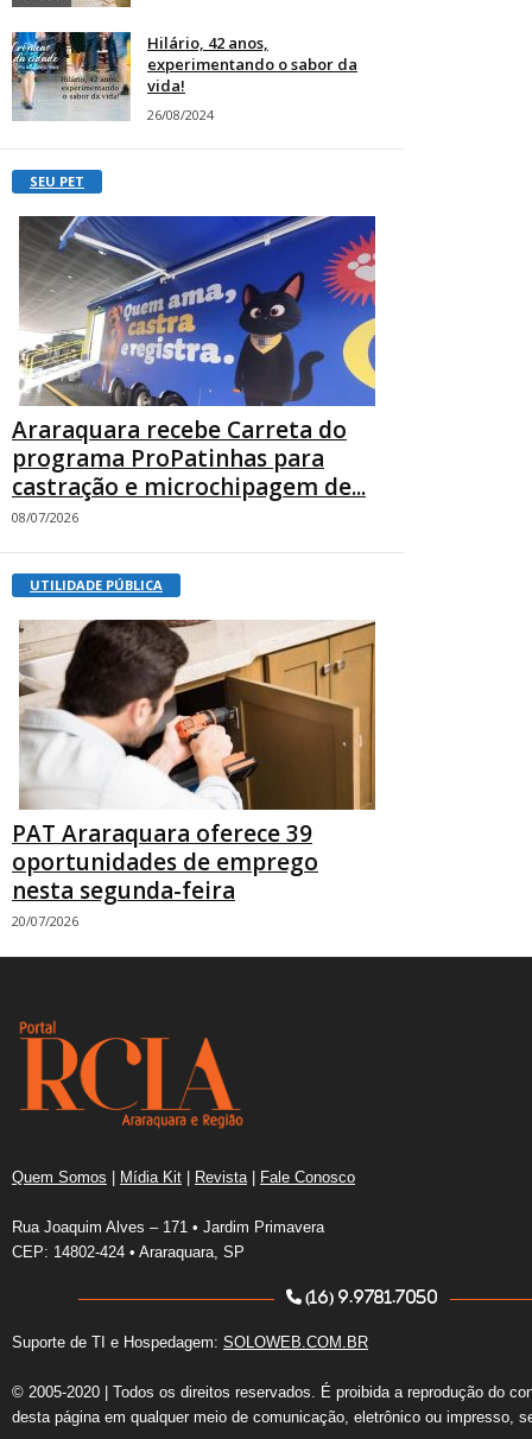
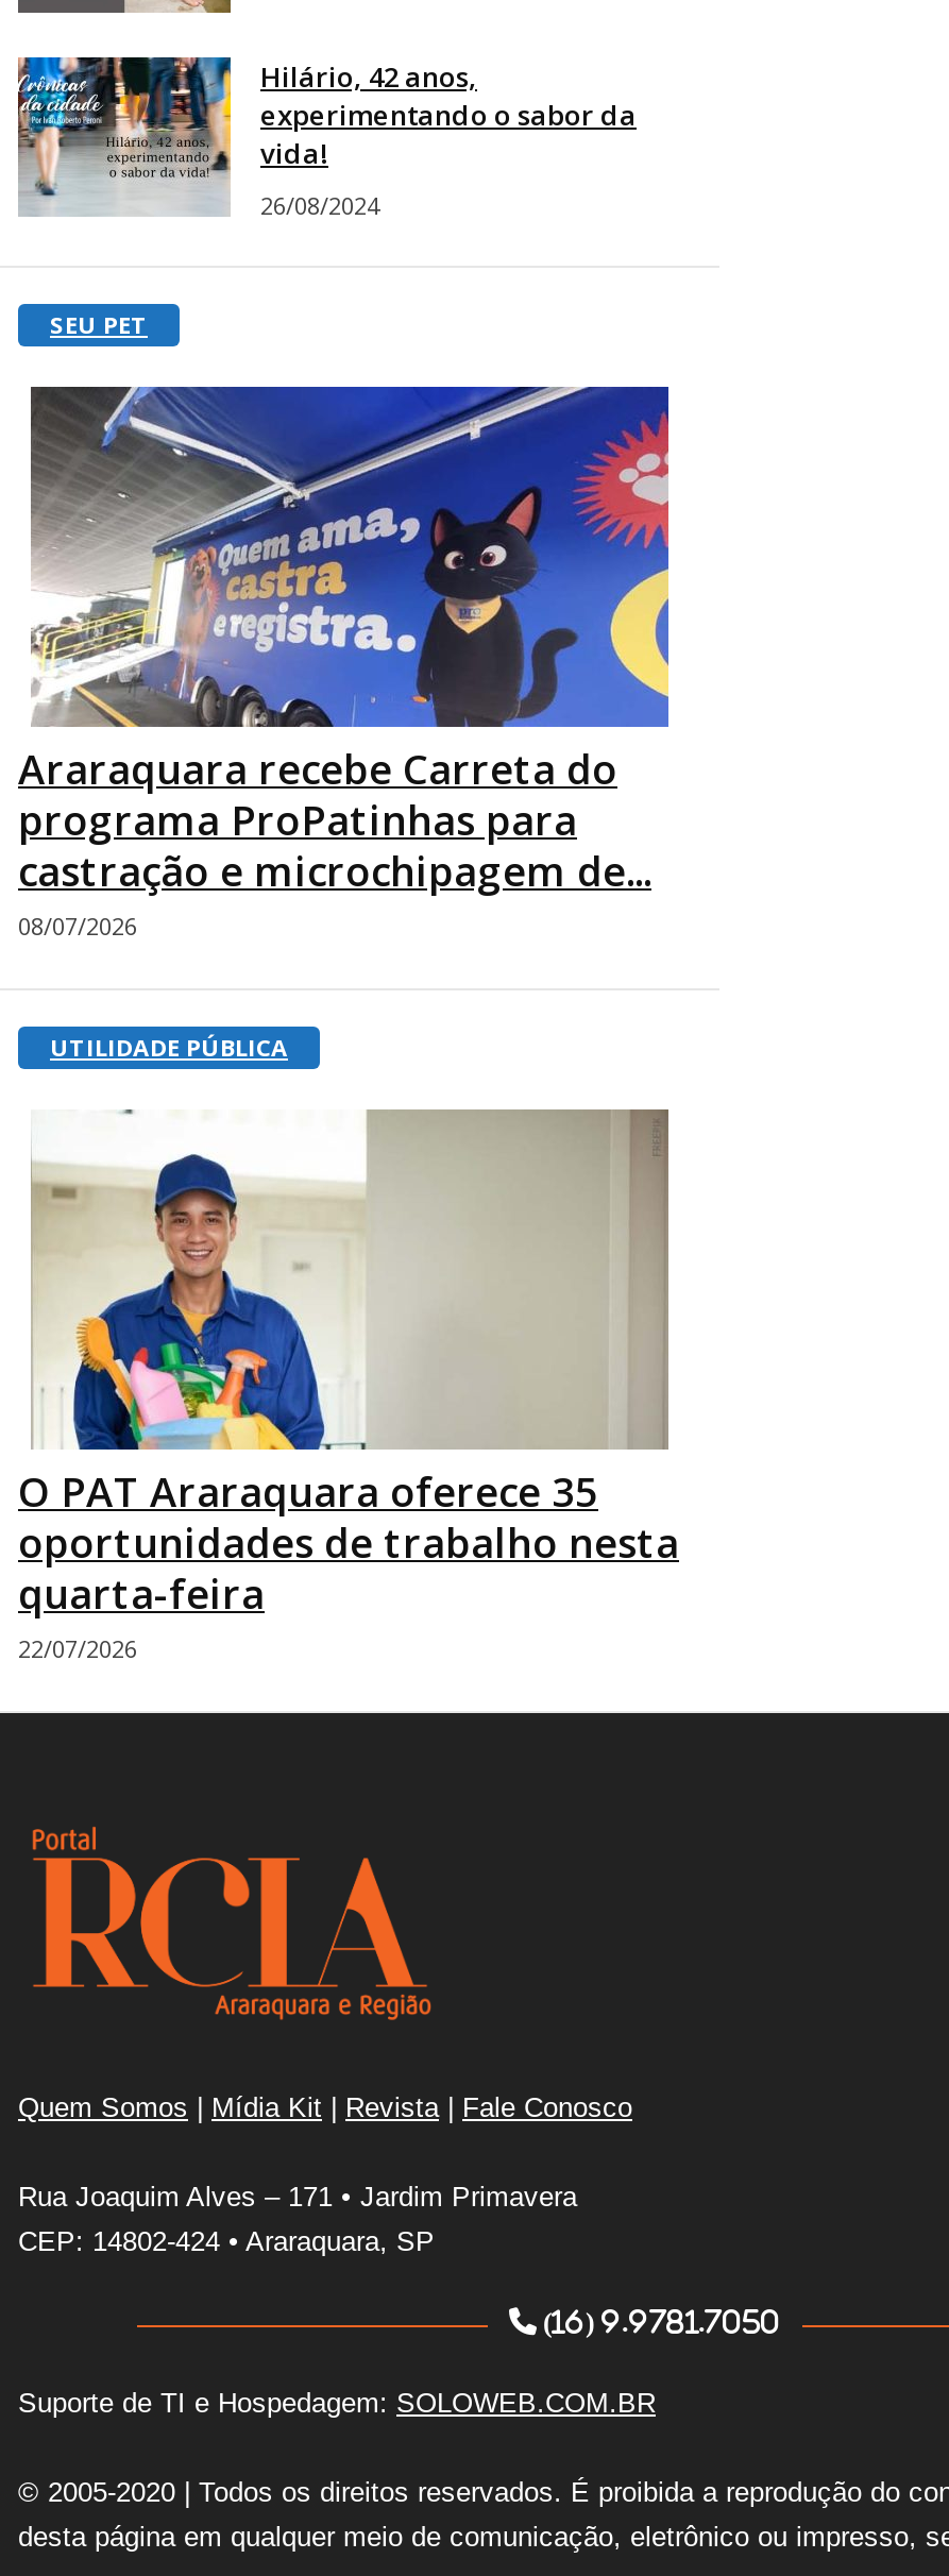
- [image]
- PAT Araraquara oferece 39
- oportunidades de emprego
- nesta segunda-feira
- 20/07/2026
+ [image]
+ O PAT Araraquara oferece 35
+ oportunidades de trabalho nesta
+ quarta-feira
+ 22/07/2026
